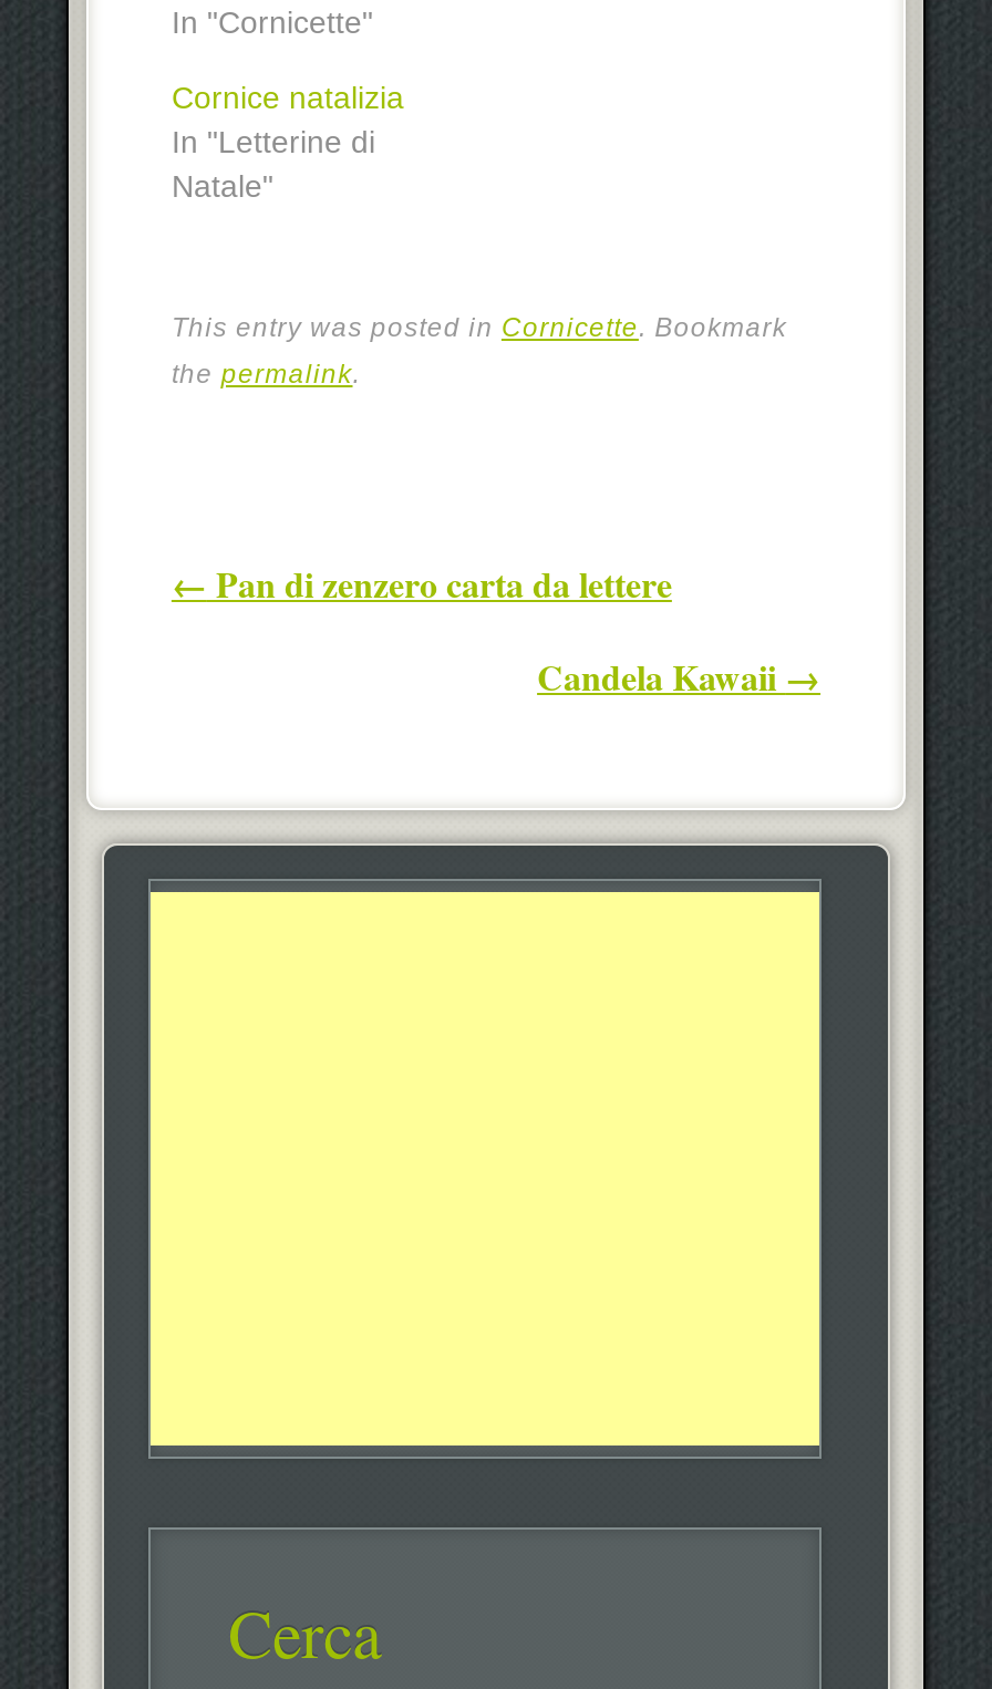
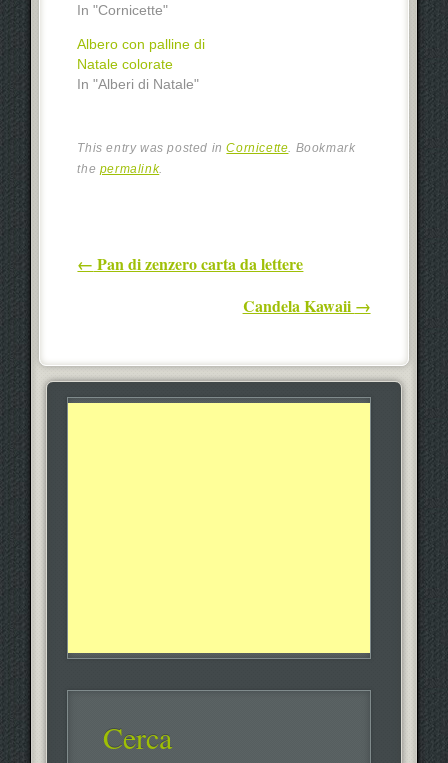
- Cornice natalizia
- In "Letterine di
- Natale"
+ Albero con palline di
+ Natale colorate
+ In "Alberi di Natale"
